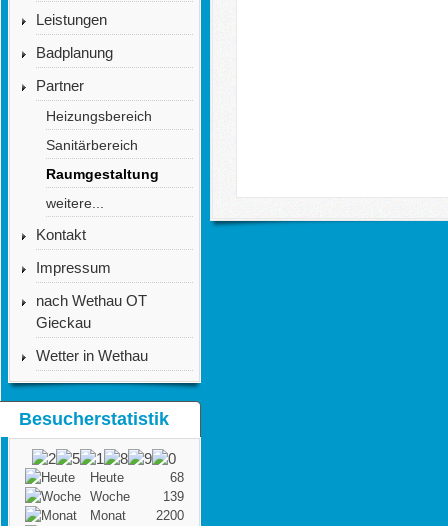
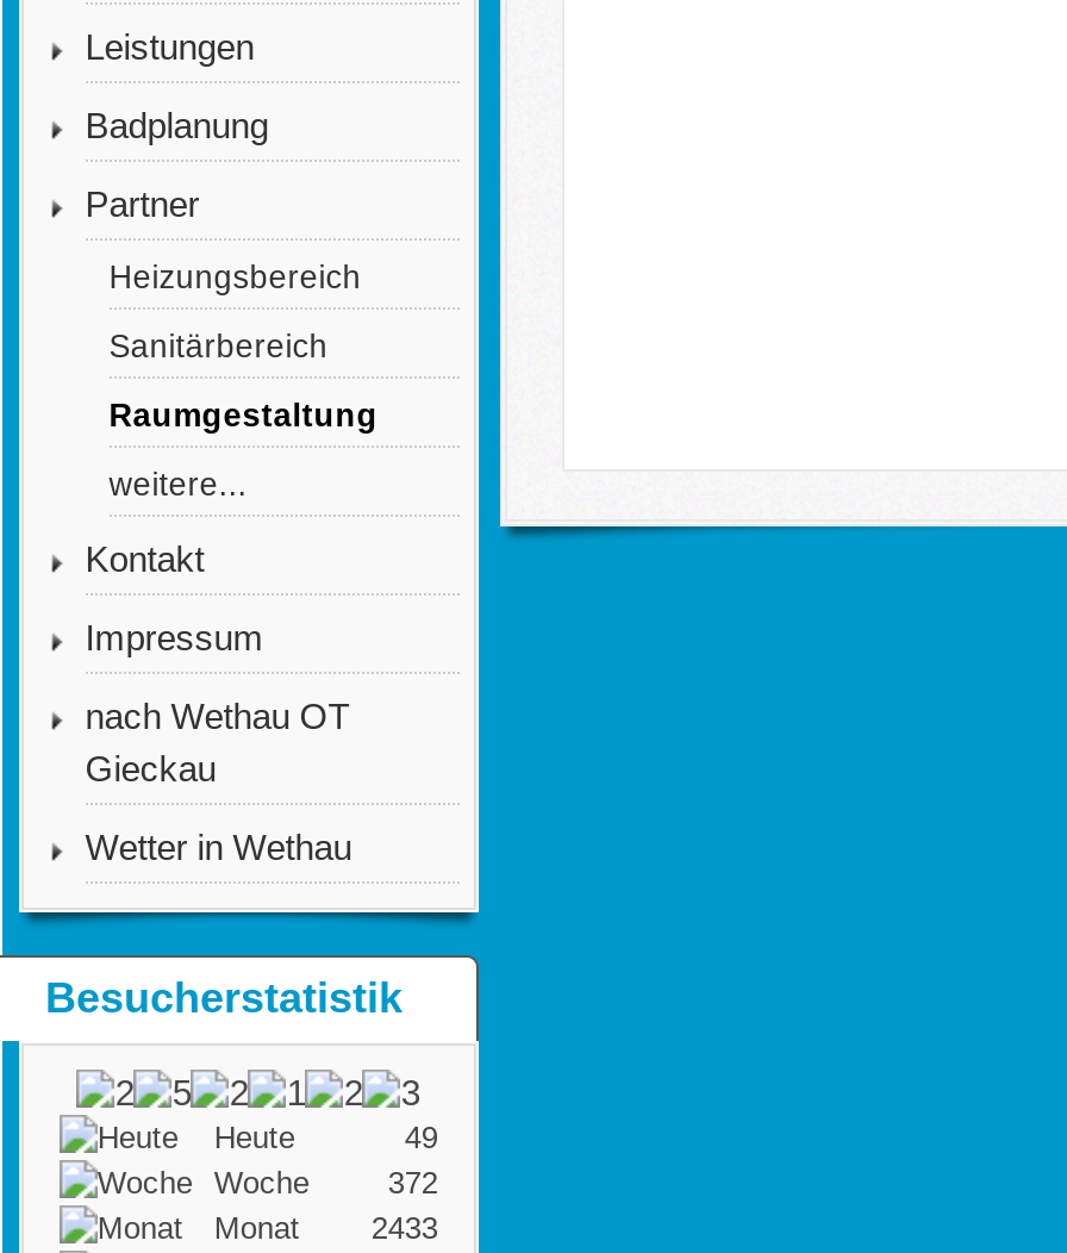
- 68
+ 49

- 139
+ 372

- Monat 2200
+ Monat 2433
